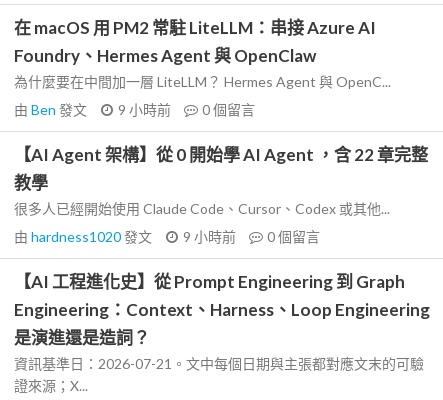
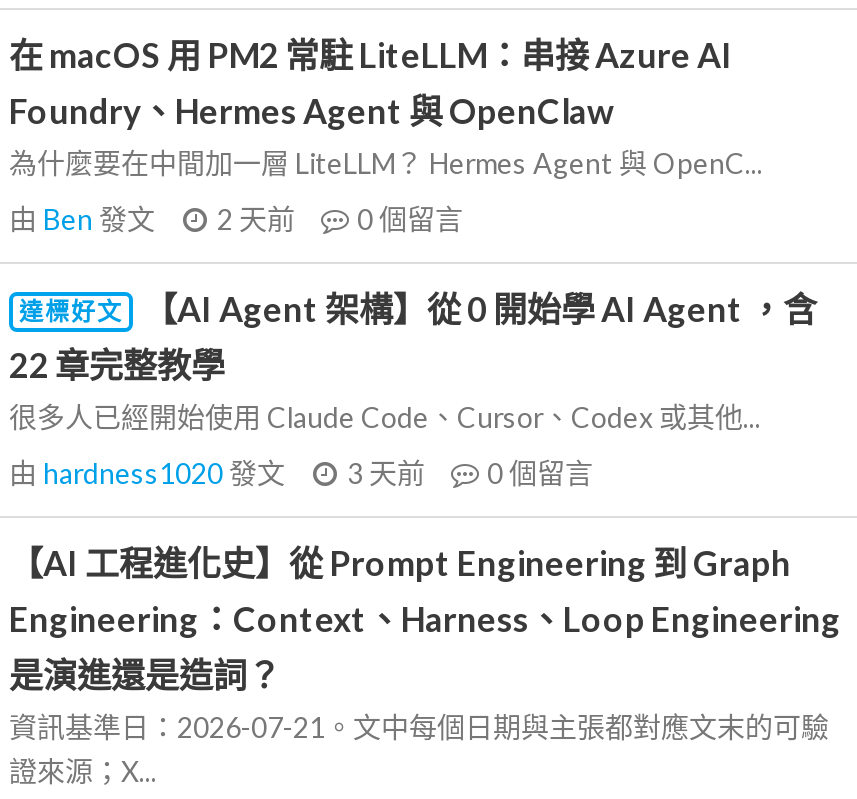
- 由Ben發文 9 小時前 0個留言
+ 由Ben發文 2 天前 0個留言

- 【AI Agent 架構】從 0 開始學 AI Agent ，含 22 章完整
- 教學
+ 達標好文
+ 【AI Agent 架構】從 0 開始學 AI Agent ，含
+ 22 章完整教學

- 由hardness1020發文 9 小時前 0個留言
+ 由hardness1020發文 3 天前 0個留言
